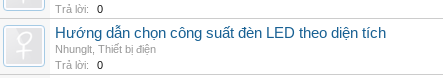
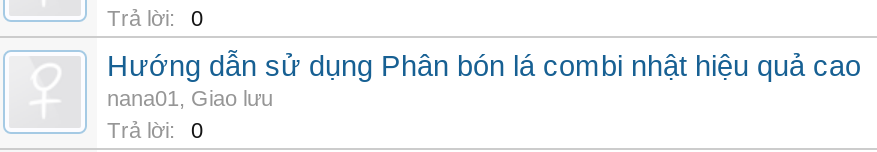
- Hướng dẫn chọn công suất đèn LED theo diện tích
- Nhunglt, Thiết bị điện
+ Hướng dẫn sử dụng Phân bón lá combi nhật hiệu quả cao
+ nana01, Giao lưu
